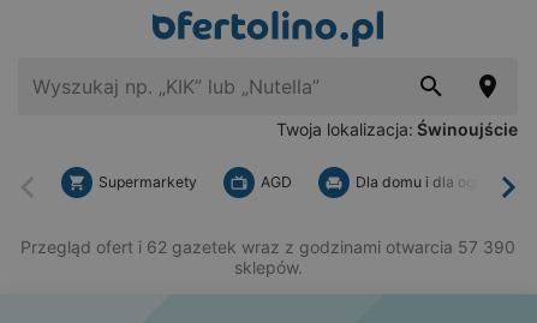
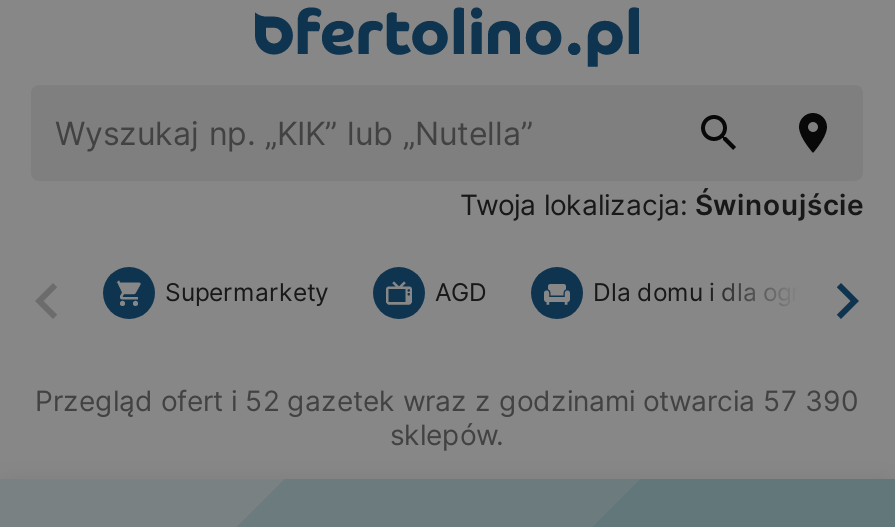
- Przegląd ofert i 62 gazetek wraz z godzinami otwarcia 57 390
+ Przegląd ofert i 52 gazetek wraz z godzinami otwarcia 57 390
